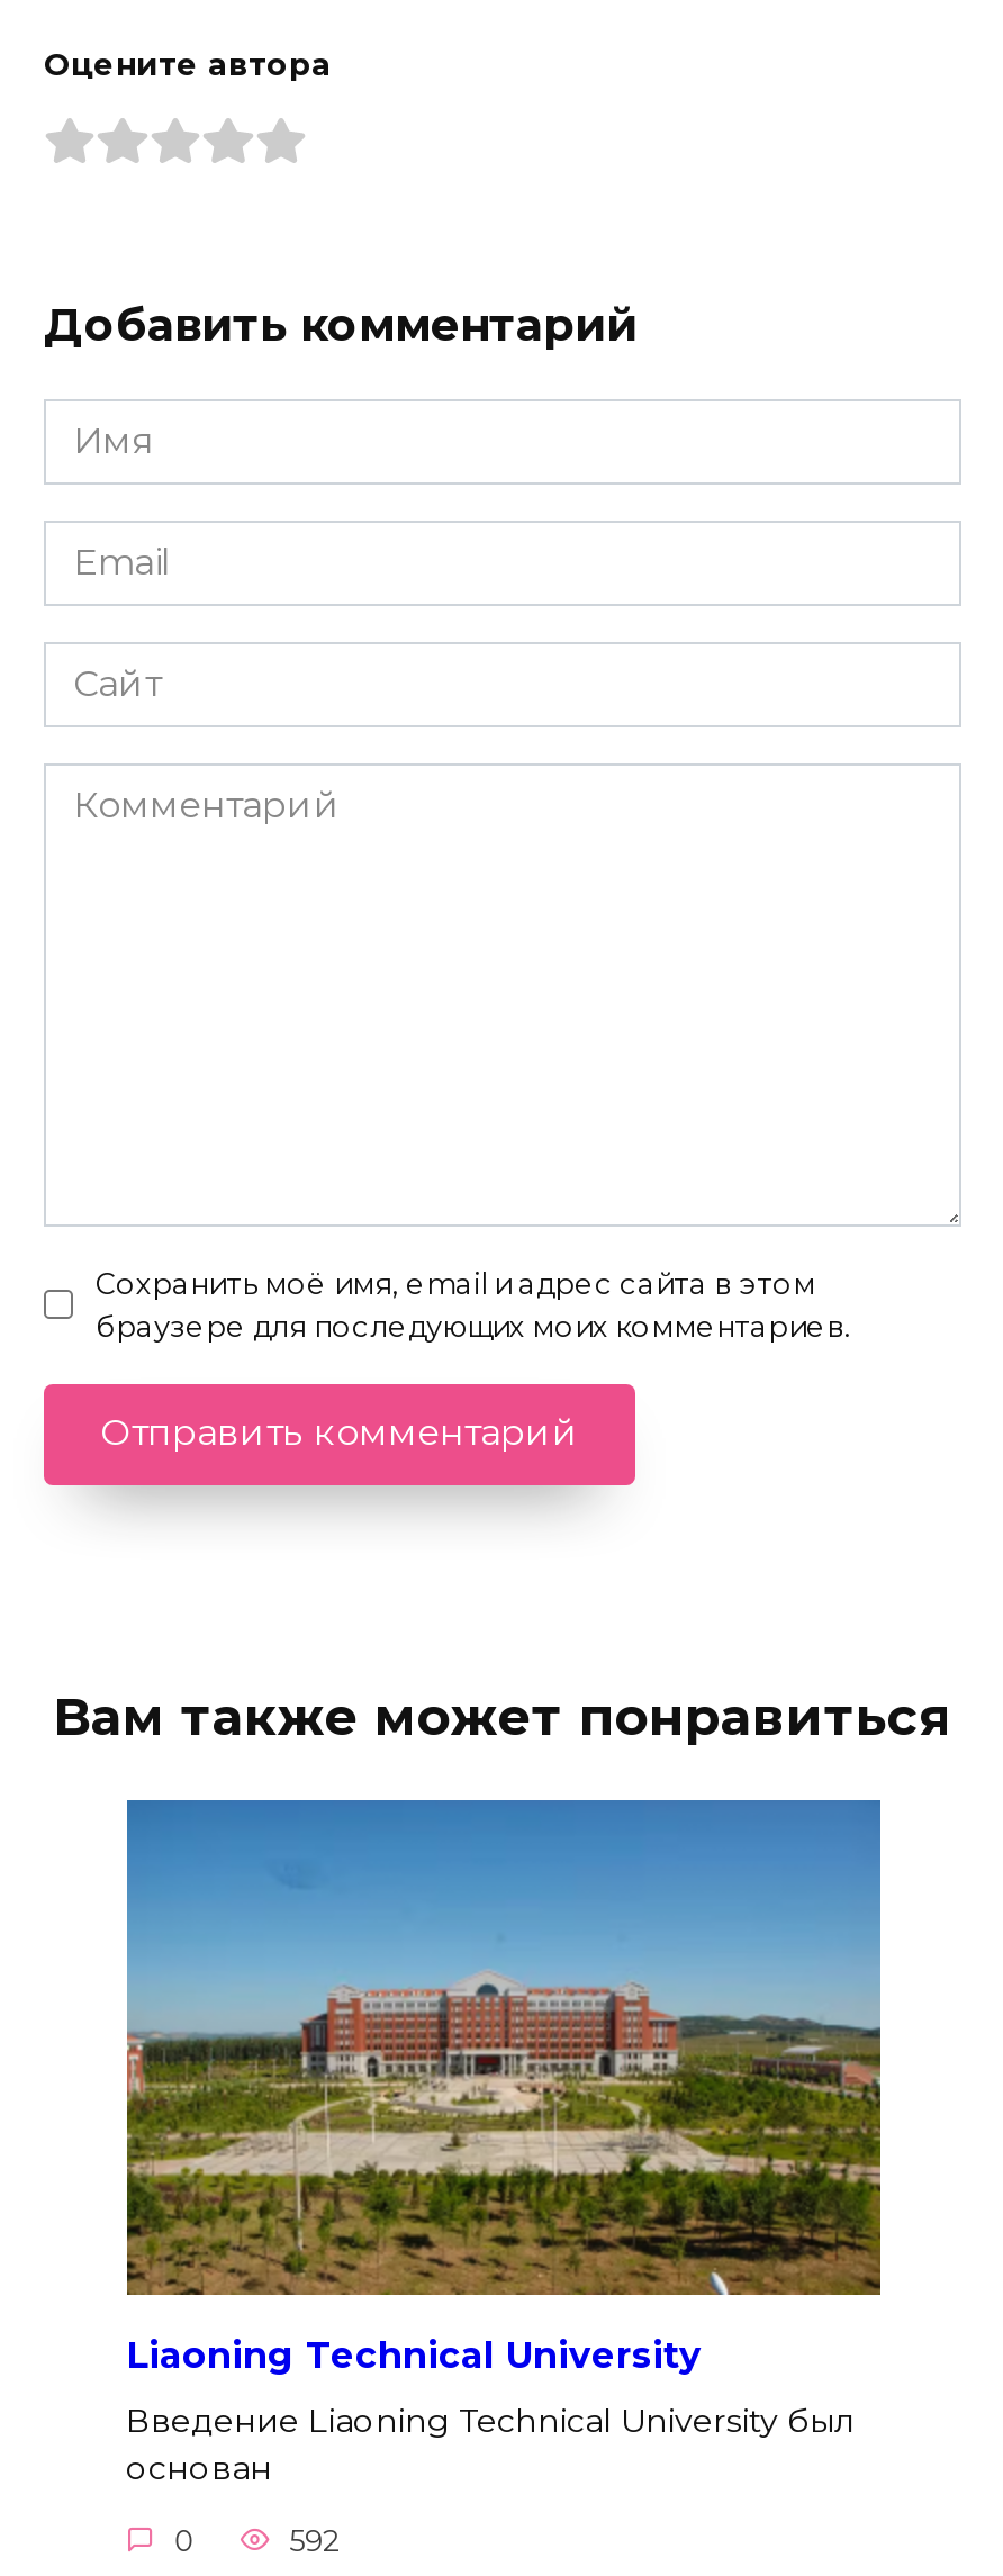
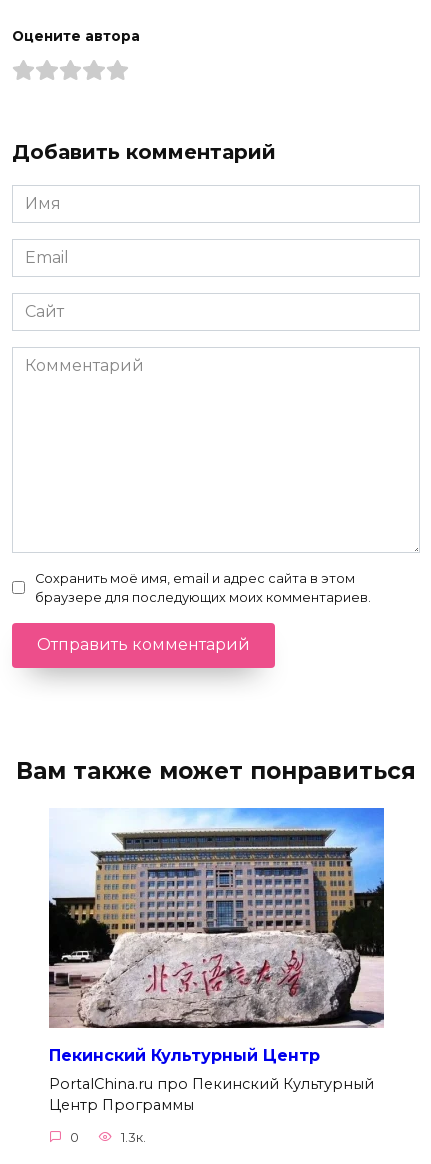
- [image]
- Liaoning Technical University
+ [image]
+ Пекинский Культурный Центр

- Введение Liaoning Technical University был
- основан
+ PortalChina.ru про Пекинский Культурный
+ Центр Программы

- 592
+ 1.3к.
